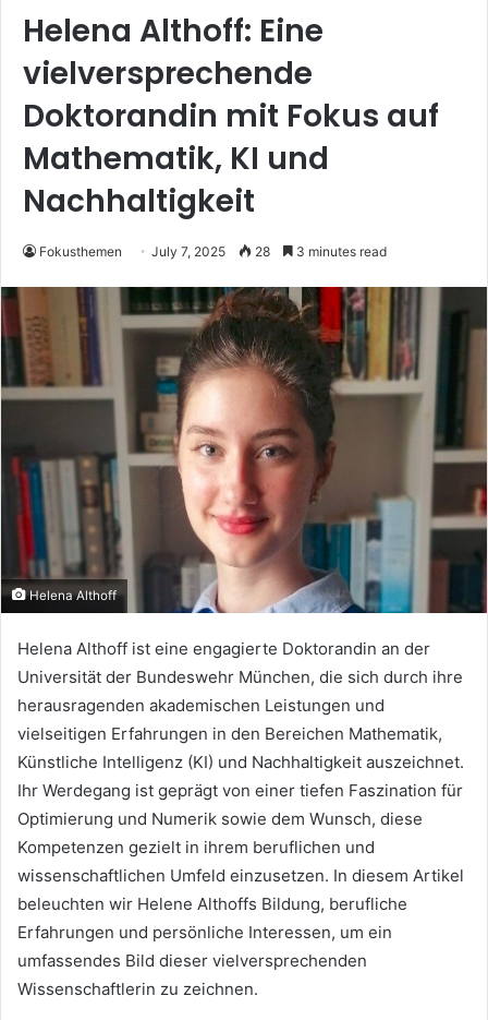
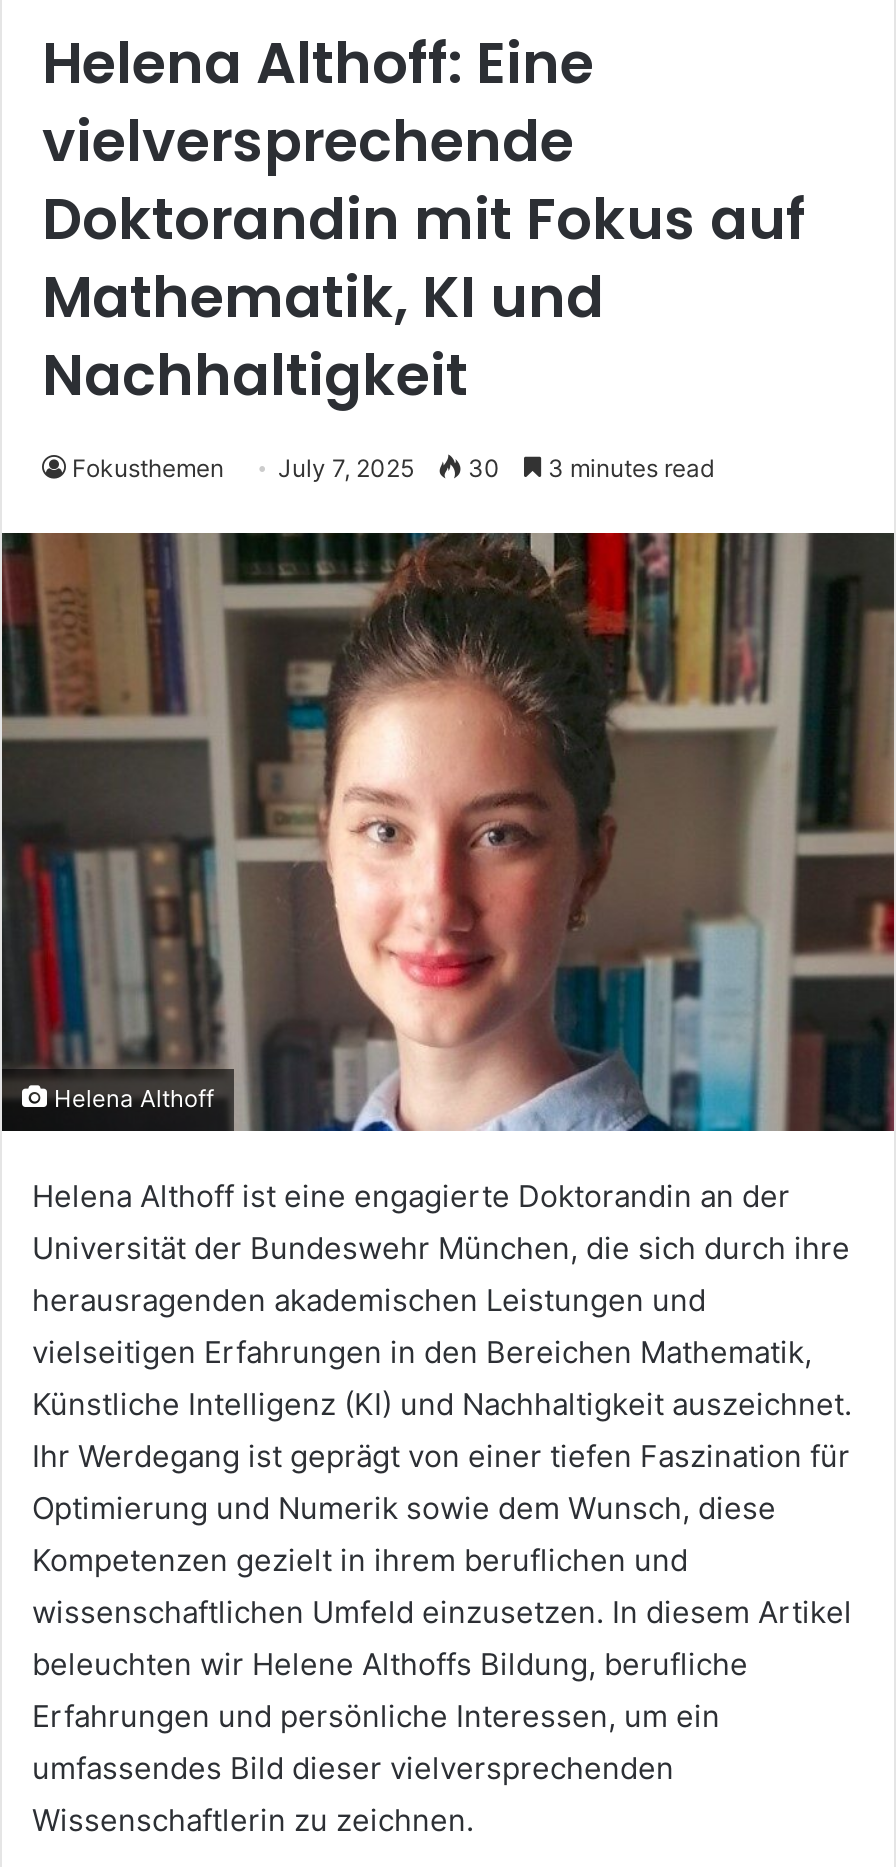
- Fokusthemen July 7, 2025 28 3 minutes read
+ Fokusthemen July 7, 2025 30 3 minutes read
